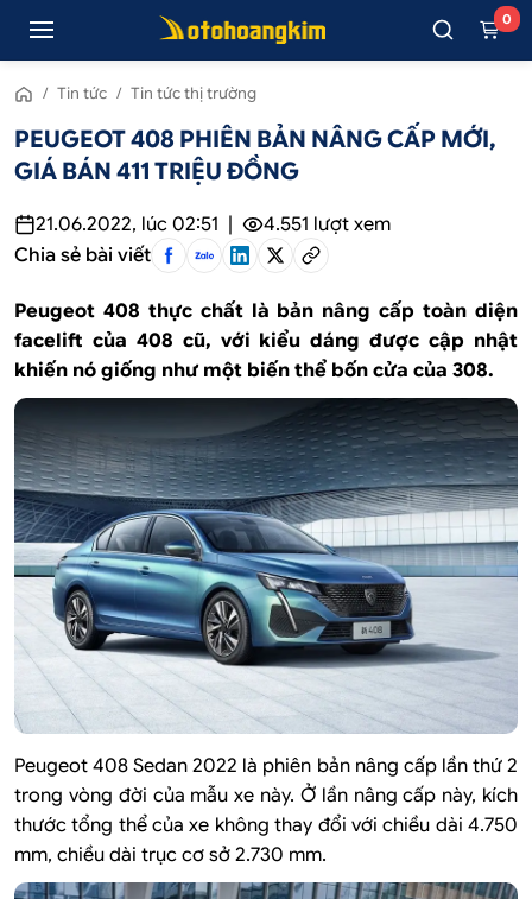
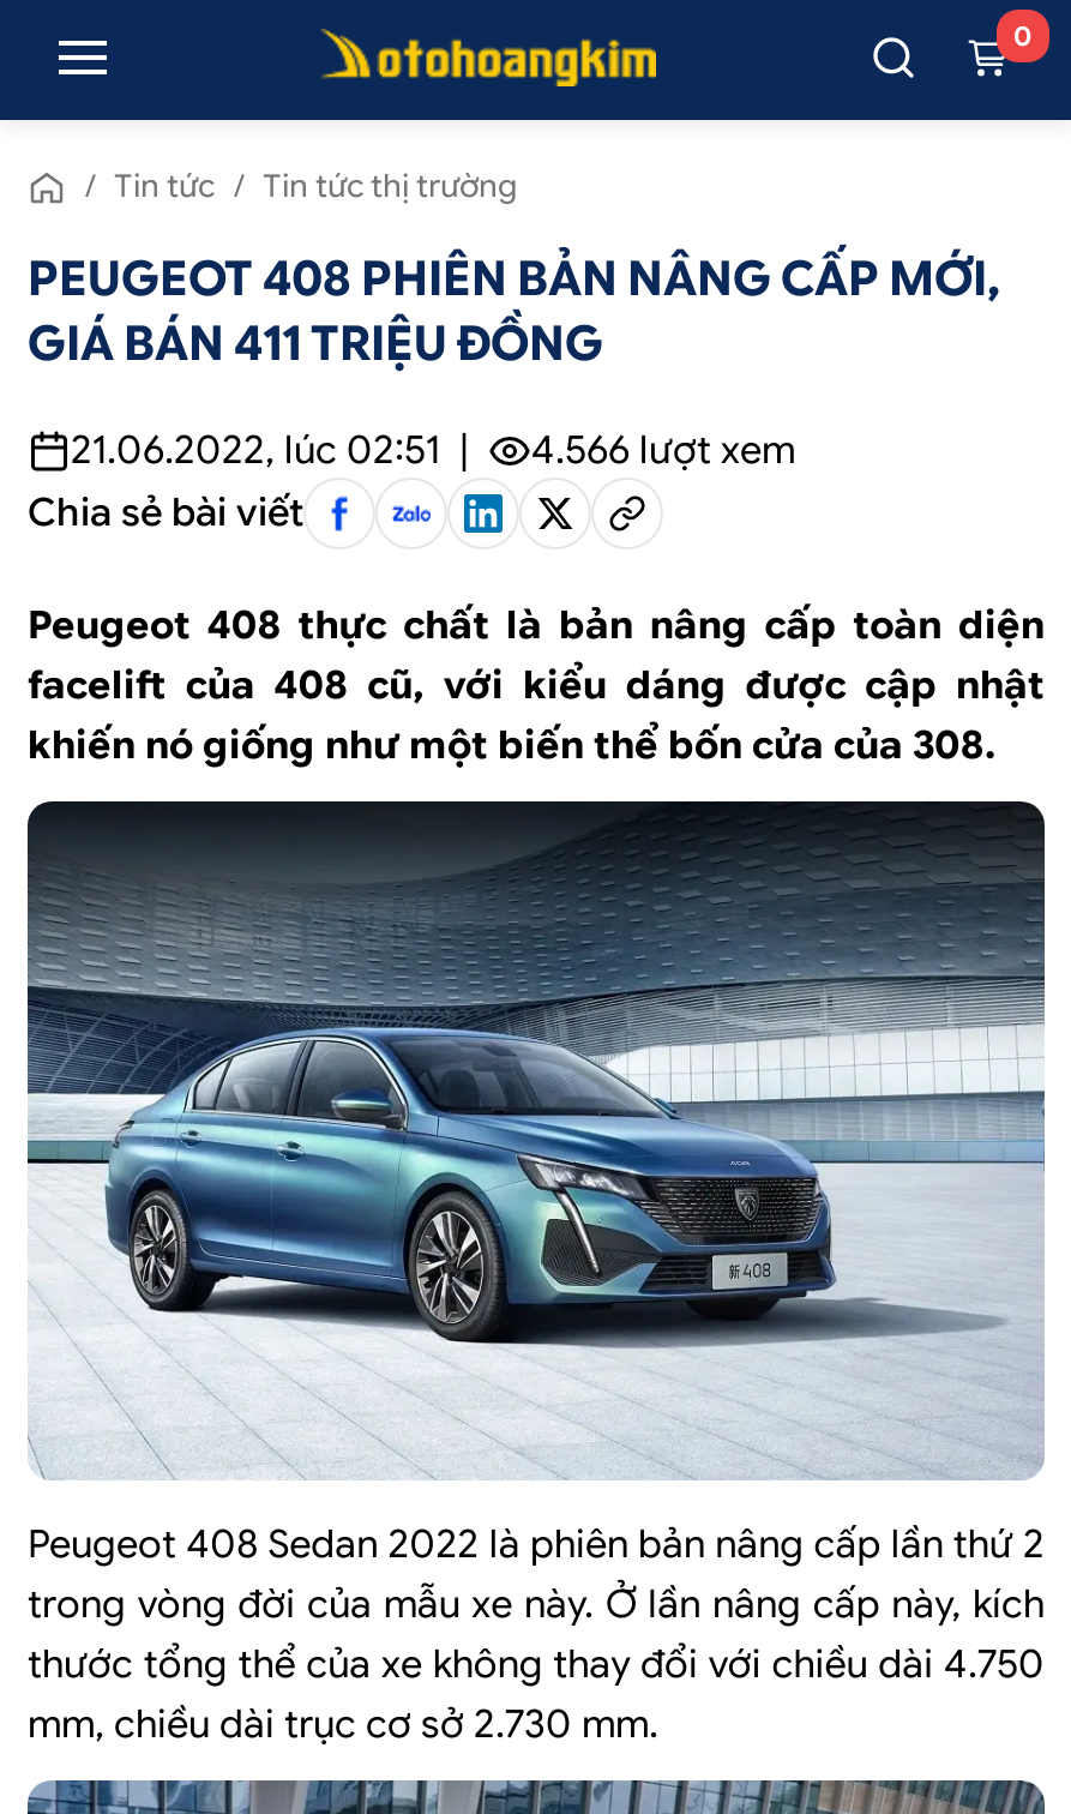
- 4.551 lượt xem
+ 4.566 lượt xem
